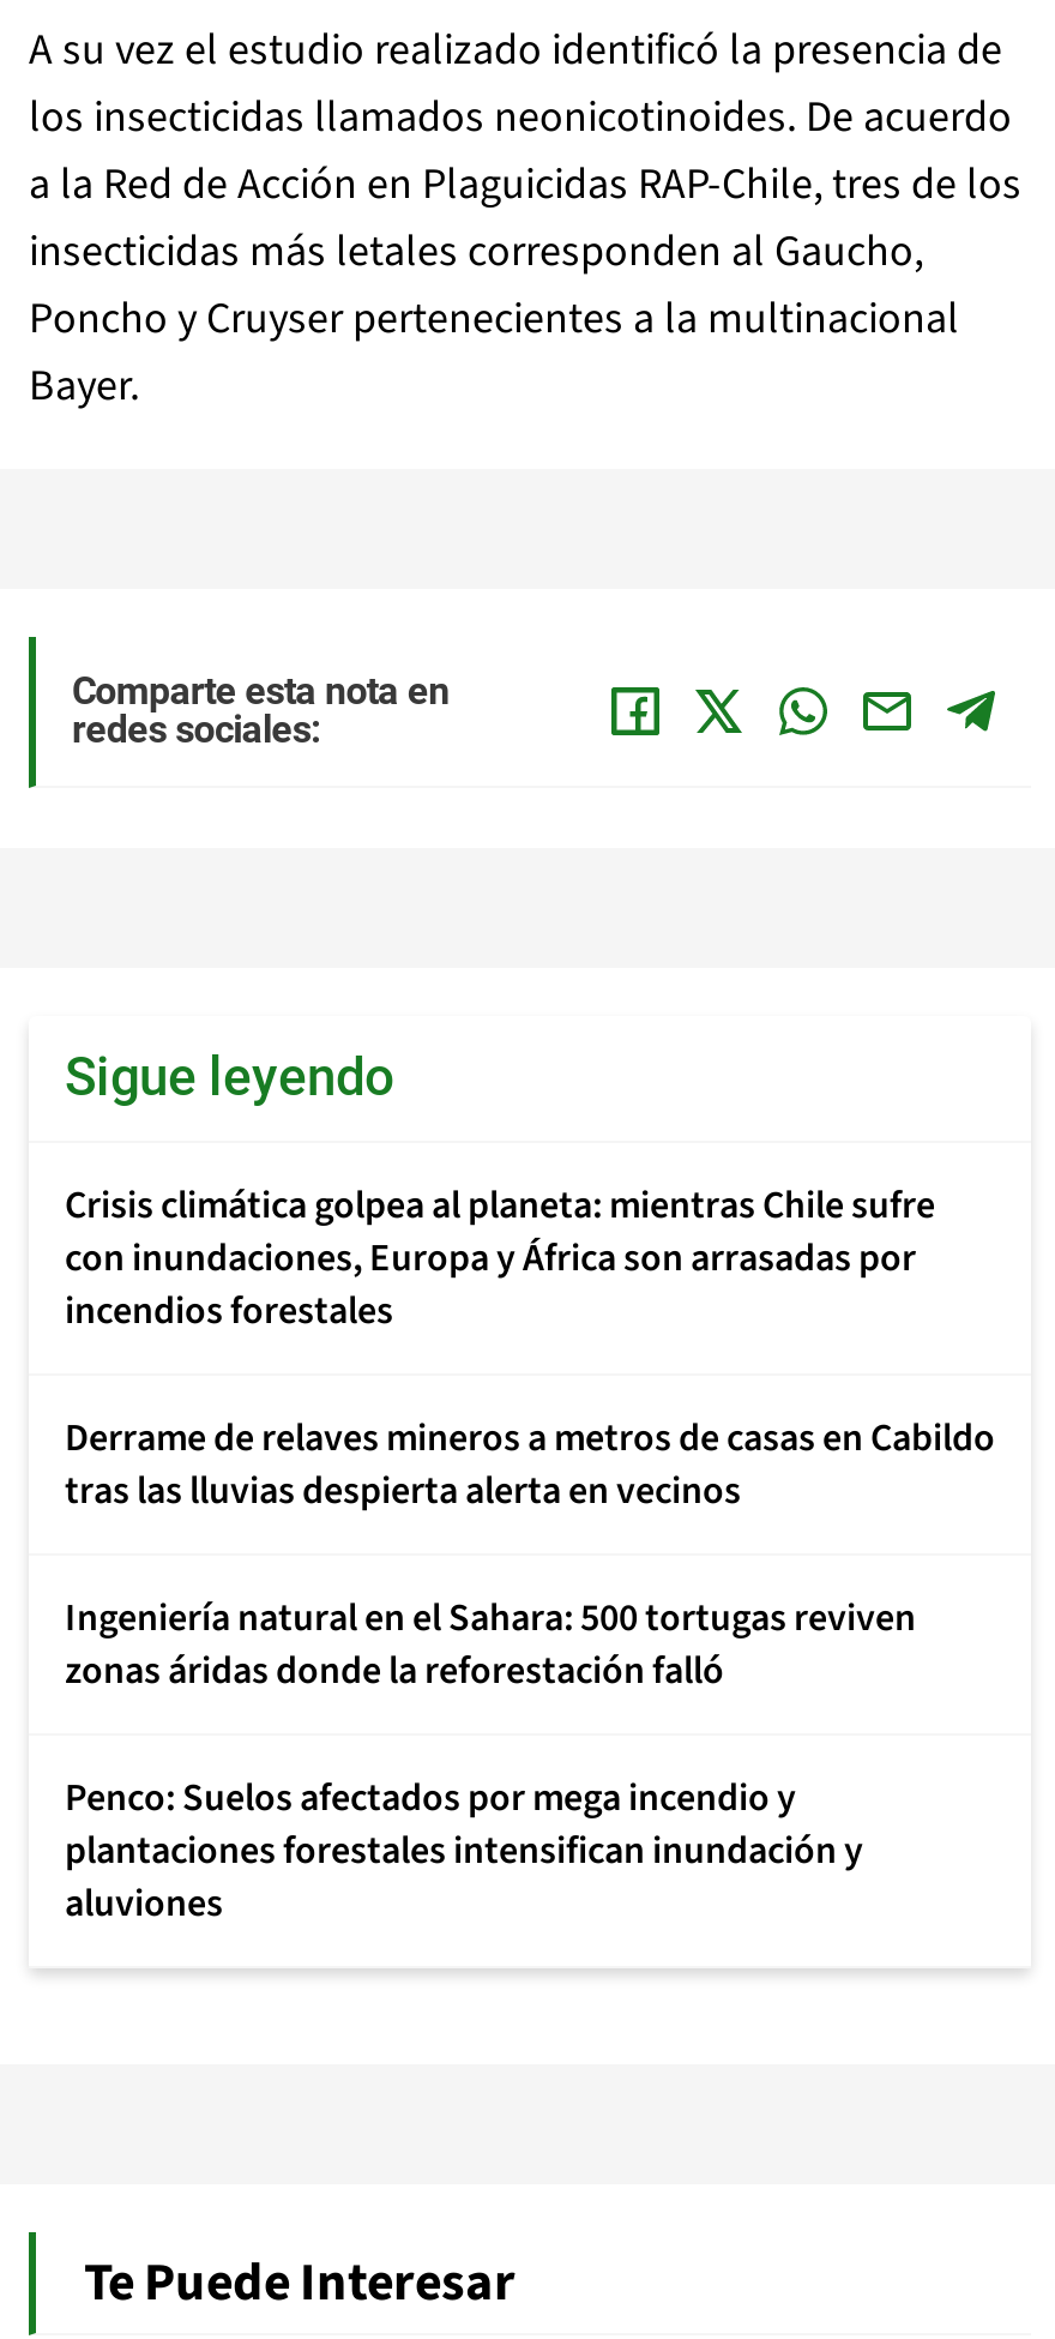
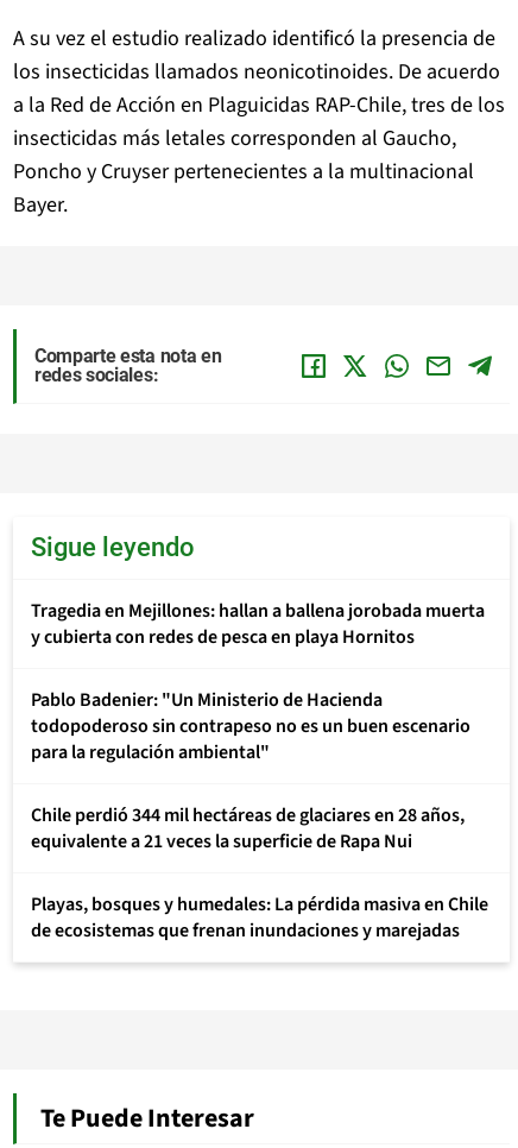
- Crisis climática golpea al planeta: mientras Chile sufre
- con inundaciones, Europa y África son arrasadas por
- incendios forestales
+ Tragedia en Mejillones: hallan a ballena jorobada muerta
+ y cubierta con redes de pesca en playa Hornitos

- Derrame de relaves mineros a metros de casas en Cabildo
- tras las lluvias despierta alerta en vecinos
+ Pablo Badenier: "Un Ministerio de Hacienda
+ todopoderoso sin contrapeso no es un buen escenario
+ para la regulación ambiental"

- Ingeniería natural en el Sahara: 500 tortugas reviven
- zonas áridas donde la reforestación falló
+ Chile perdió 344 mil hectáreas de glaciares en 28 años,
+ equivalente a 21 veces la superficie de Rapa Nui

- Penco: Suelos afectados por mega incendio y
- plantaciones forestales intensifican inundación y
- aluviones
+ Playas, bosques y humedales: La pérdida masiva en Chile
+ de ecosistemas que frenan inundaciones y marejadas
